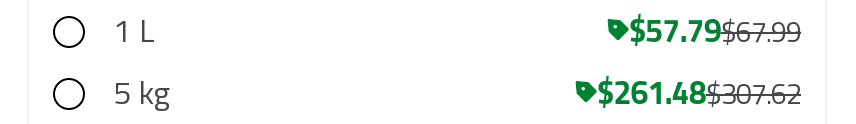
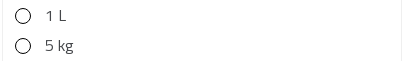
- $57.79$67.99

- $261.48$307.62
